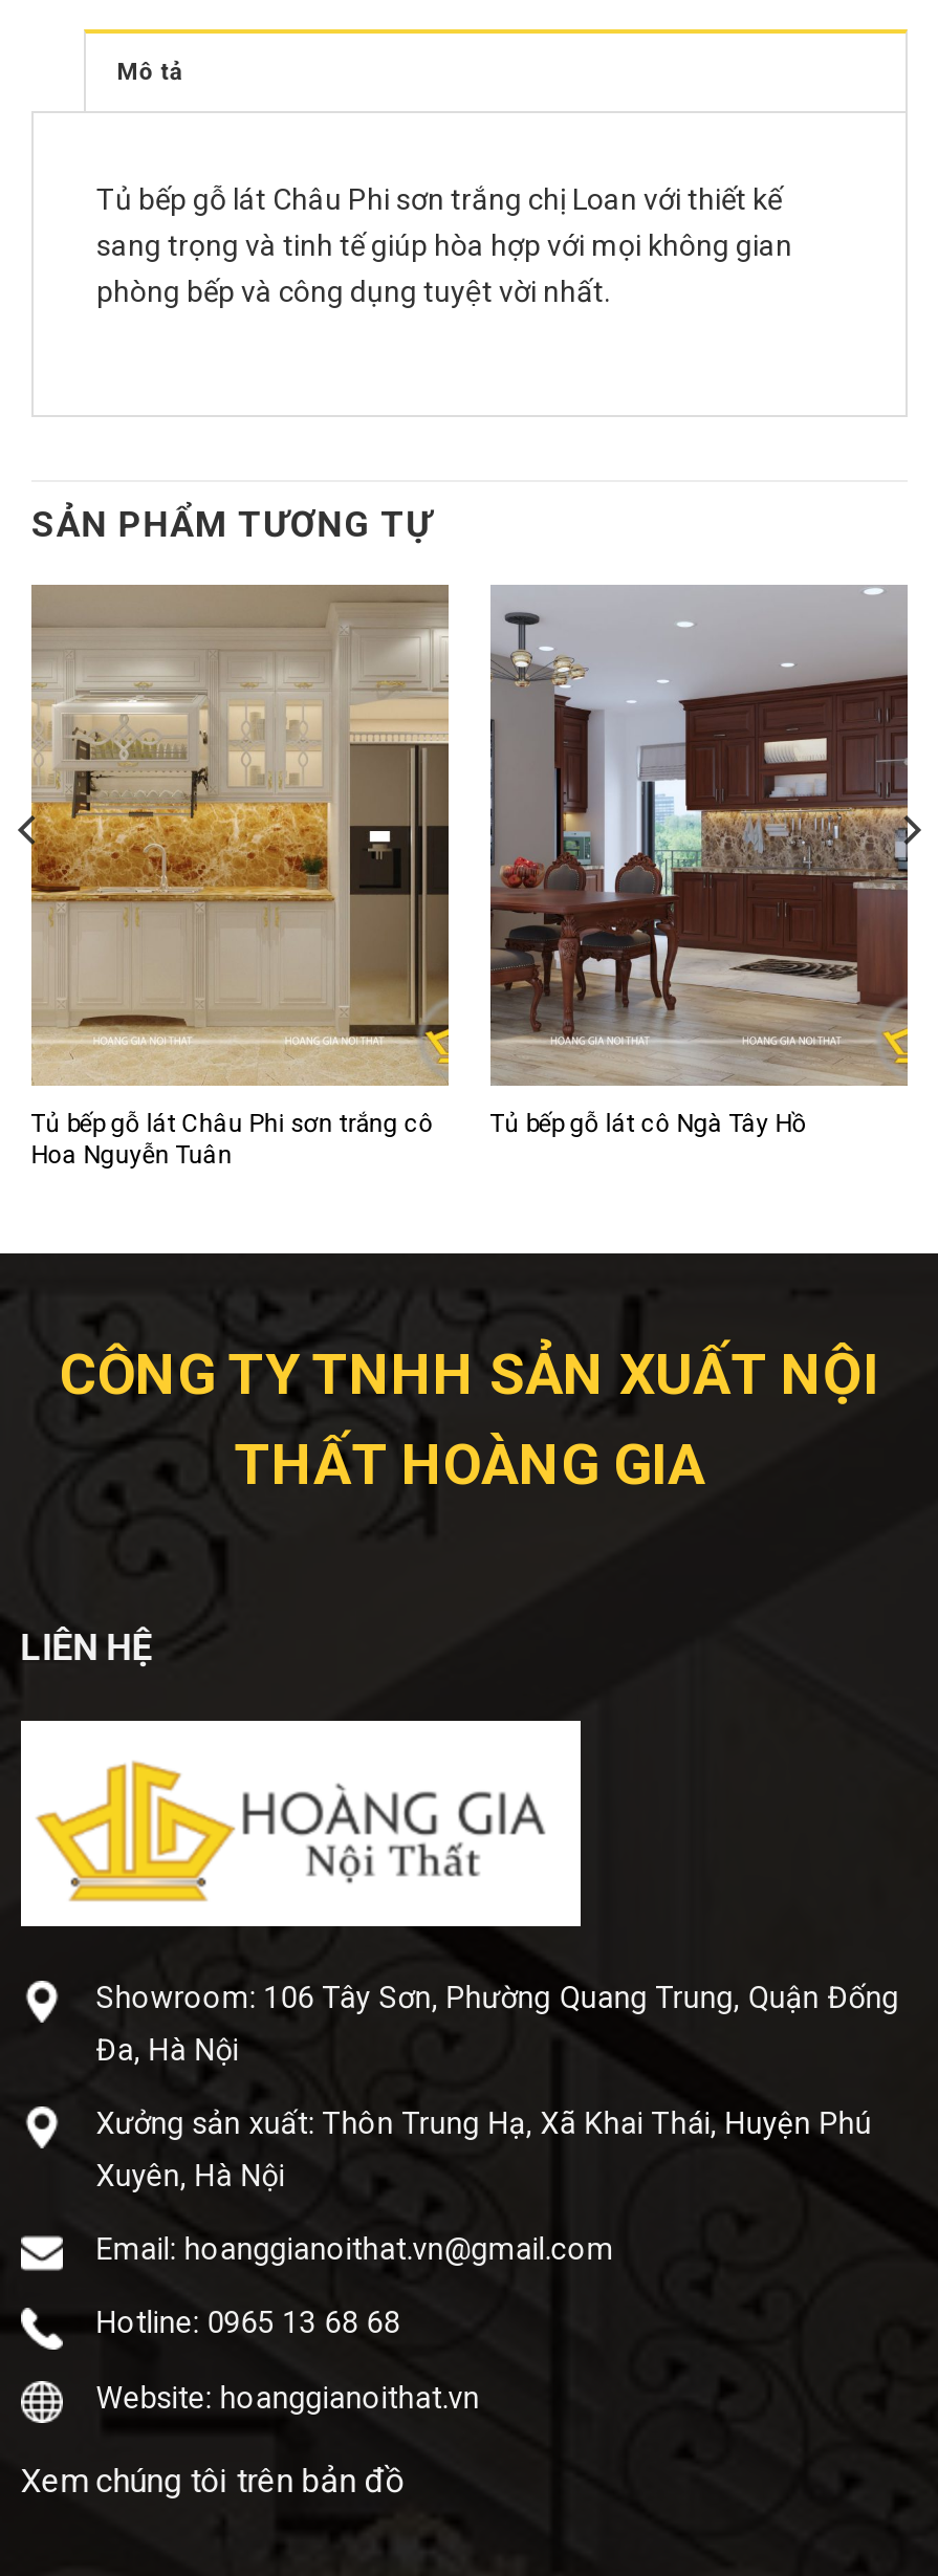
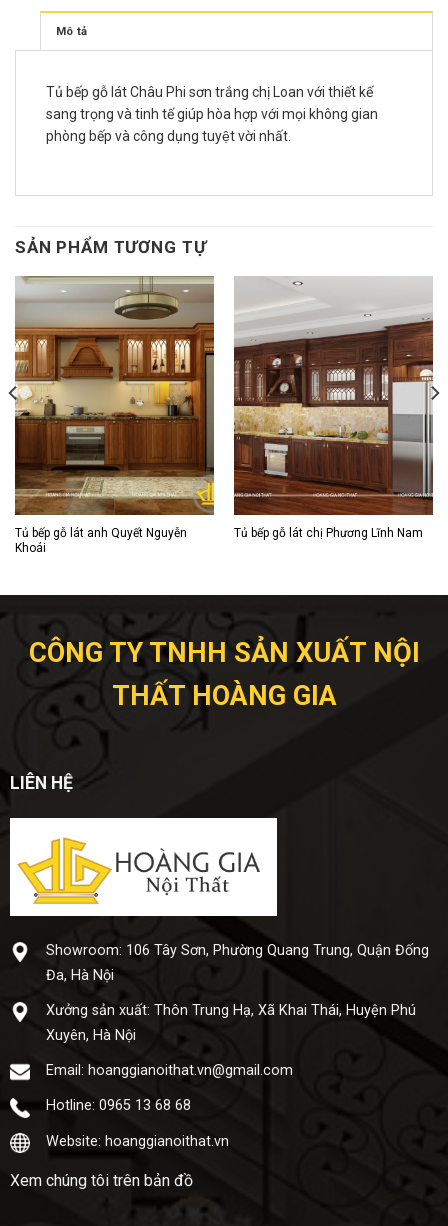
- [image]
- Tủ bếp gỗ lát Châu Phi sơn trắng cô
- Hoa Nguyễn Tuân
+ [image]
+ Tủ bếp gỗ lát anh Quyết Nguyễn
+ Khoái

- [image]
- Tủ bếp gỗ lát cô Ngà Tây Hồ
+ [image]
+ Tủ bếp gỗ lát chị Phương Lĩnh Nam
